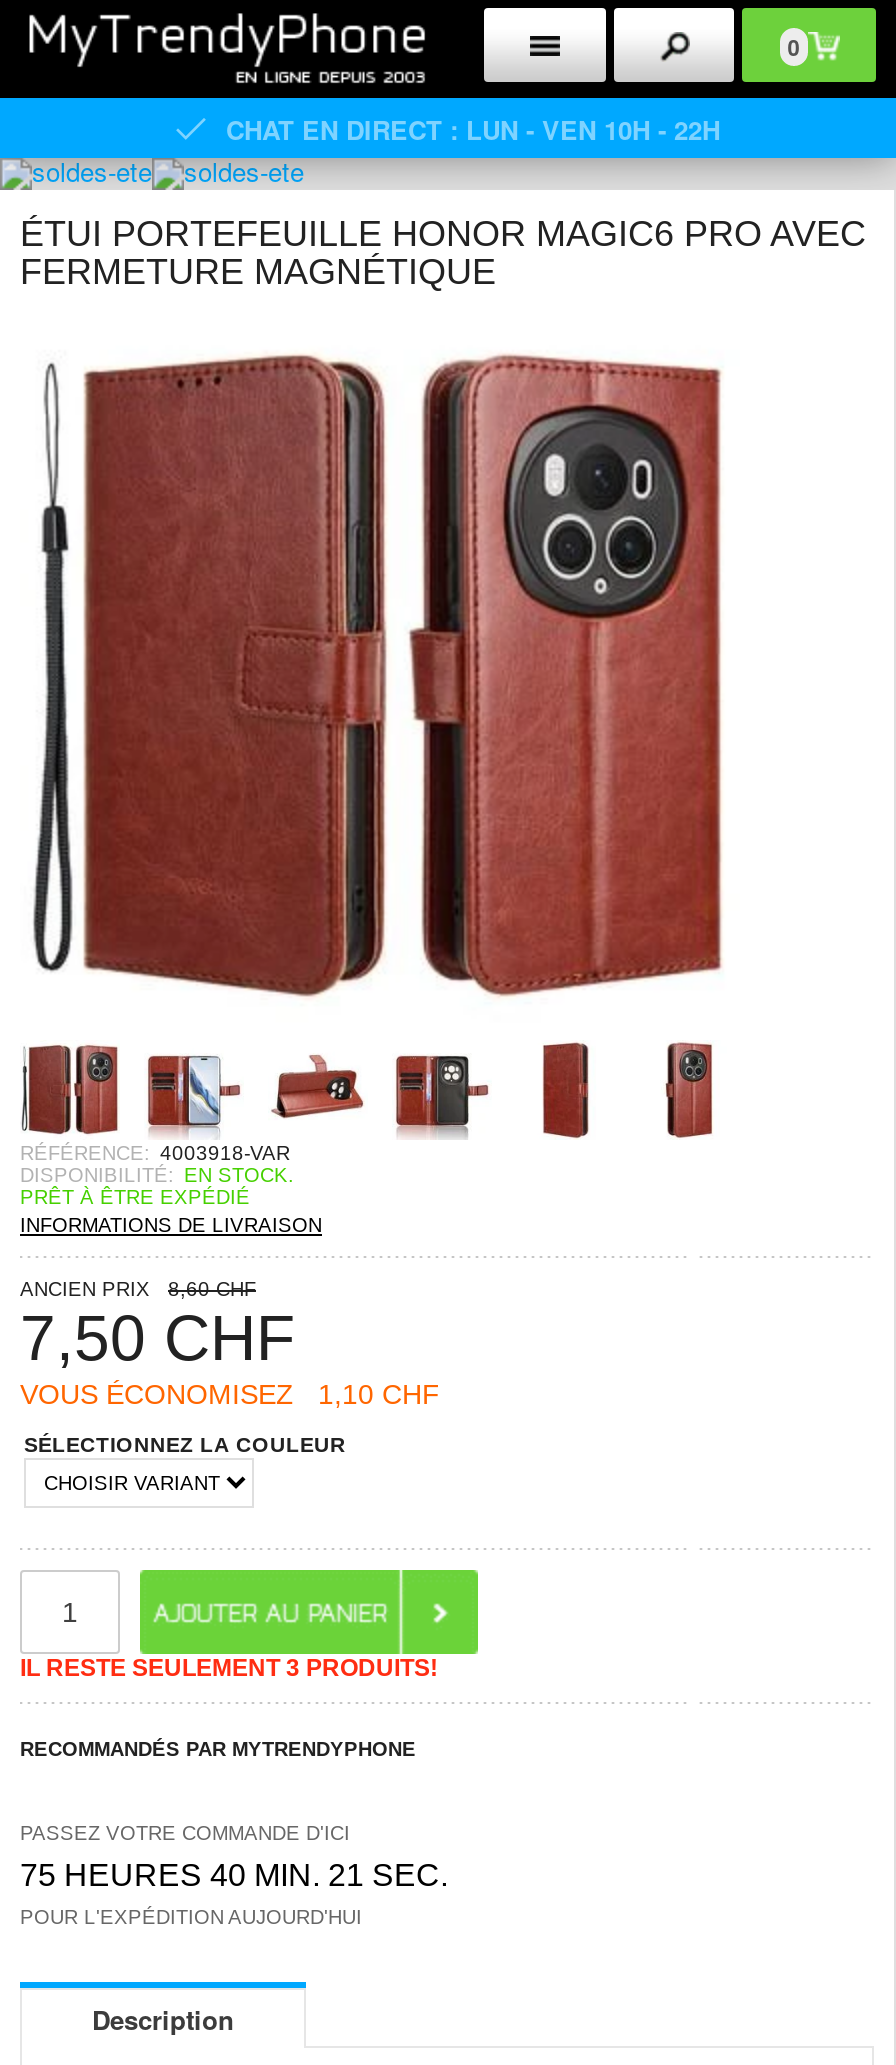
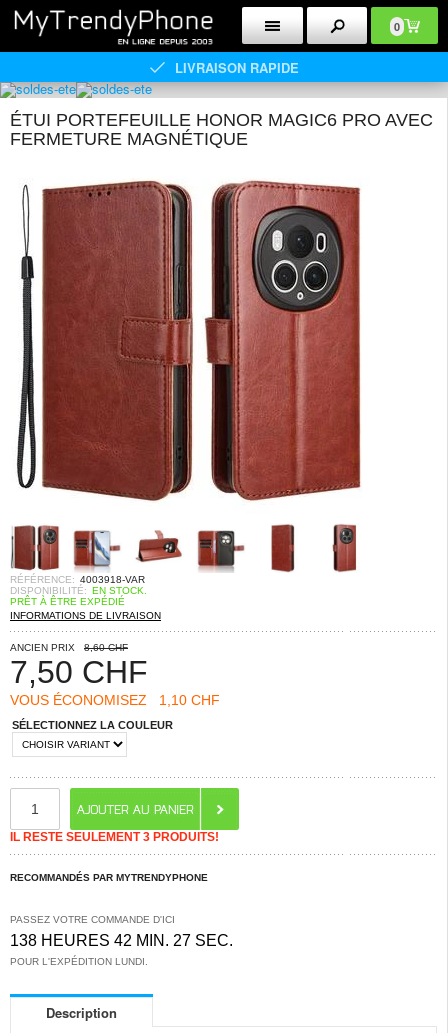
- CHAT EN DIRECT : LUN - VEN 10H - 22H
+ LIVRAISON RAPIDE

- 75 HEURES 40 MIN. 21 SEC.
+ 138 HEURES 42 MIN. 27 SEC.

- POUR L'EXPÉDITION AUJOURD'HUI
+ POUR L'EXPÉDITION LUNDI.
